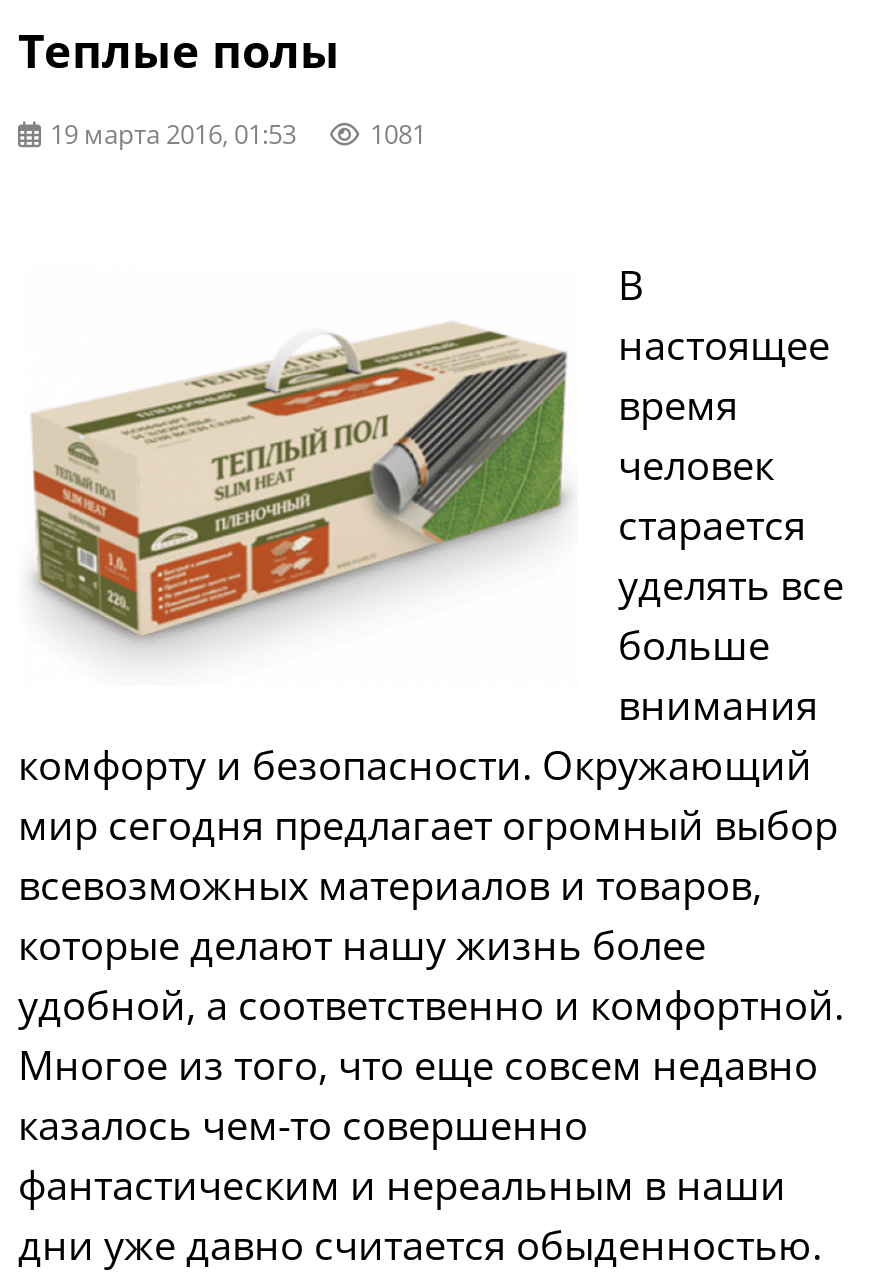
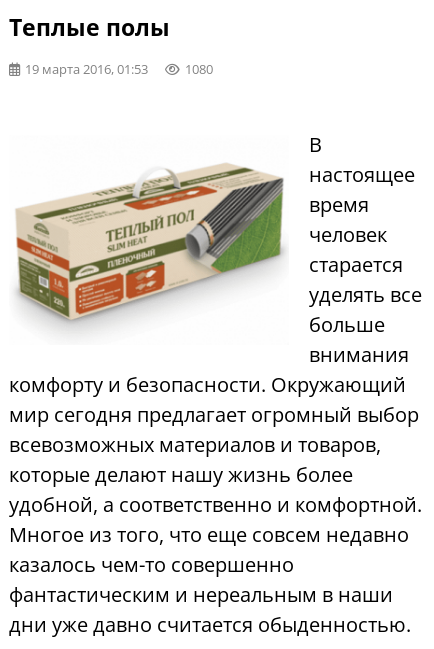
- 1081
+ 1080
